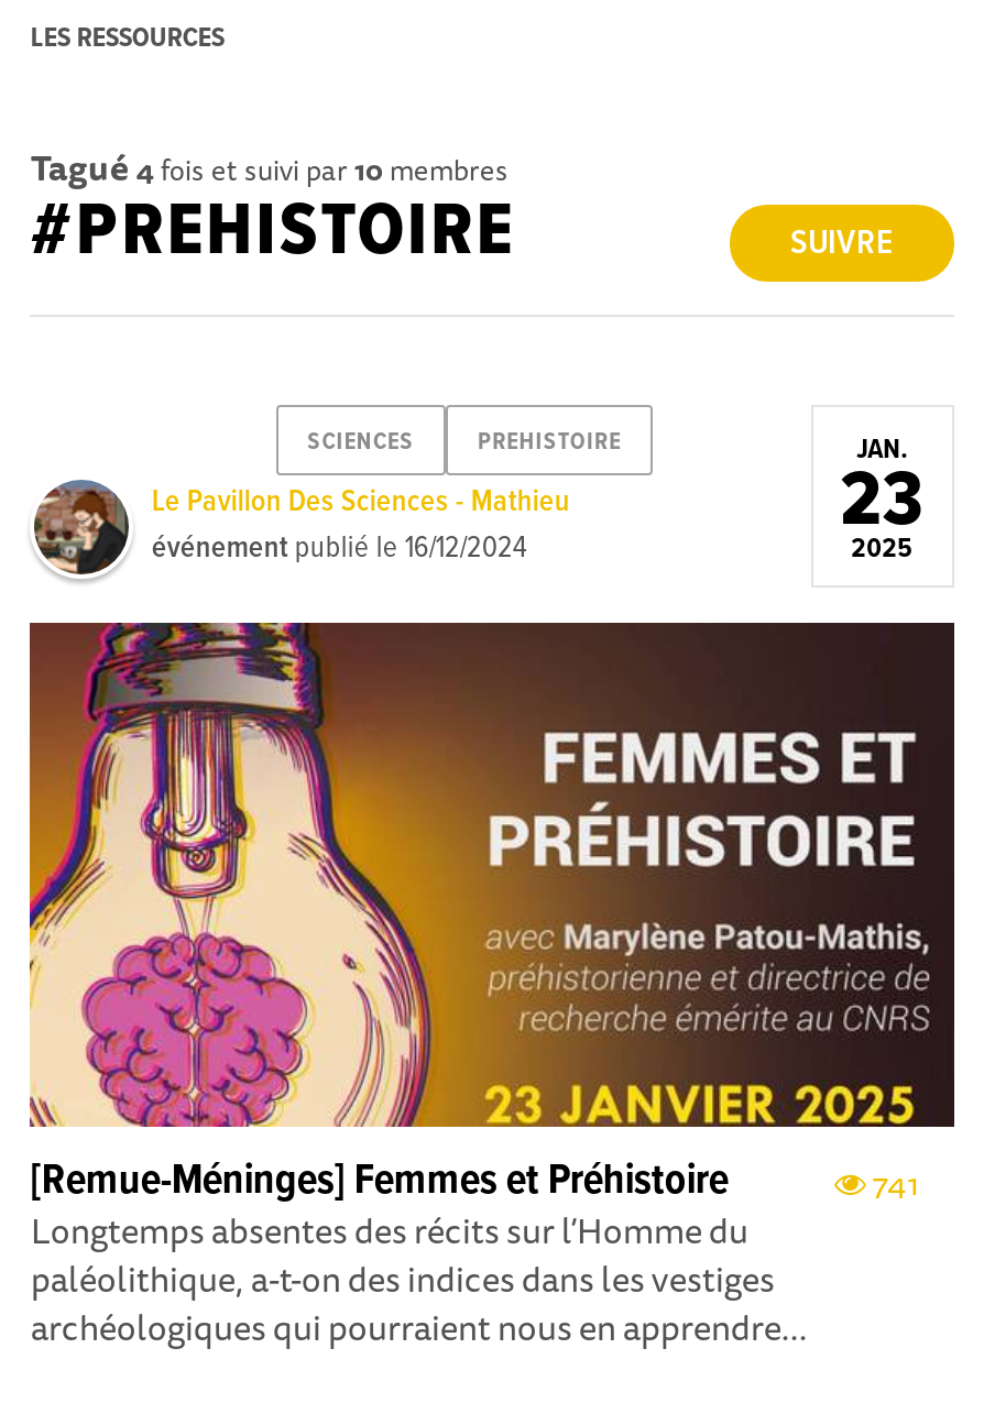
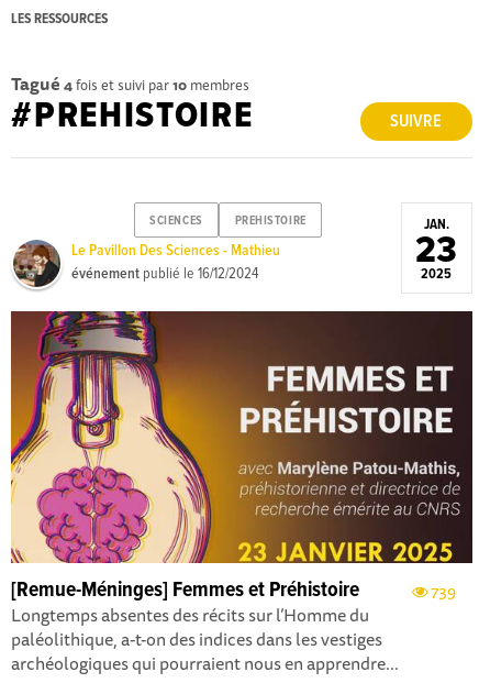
- 741
+ 739
